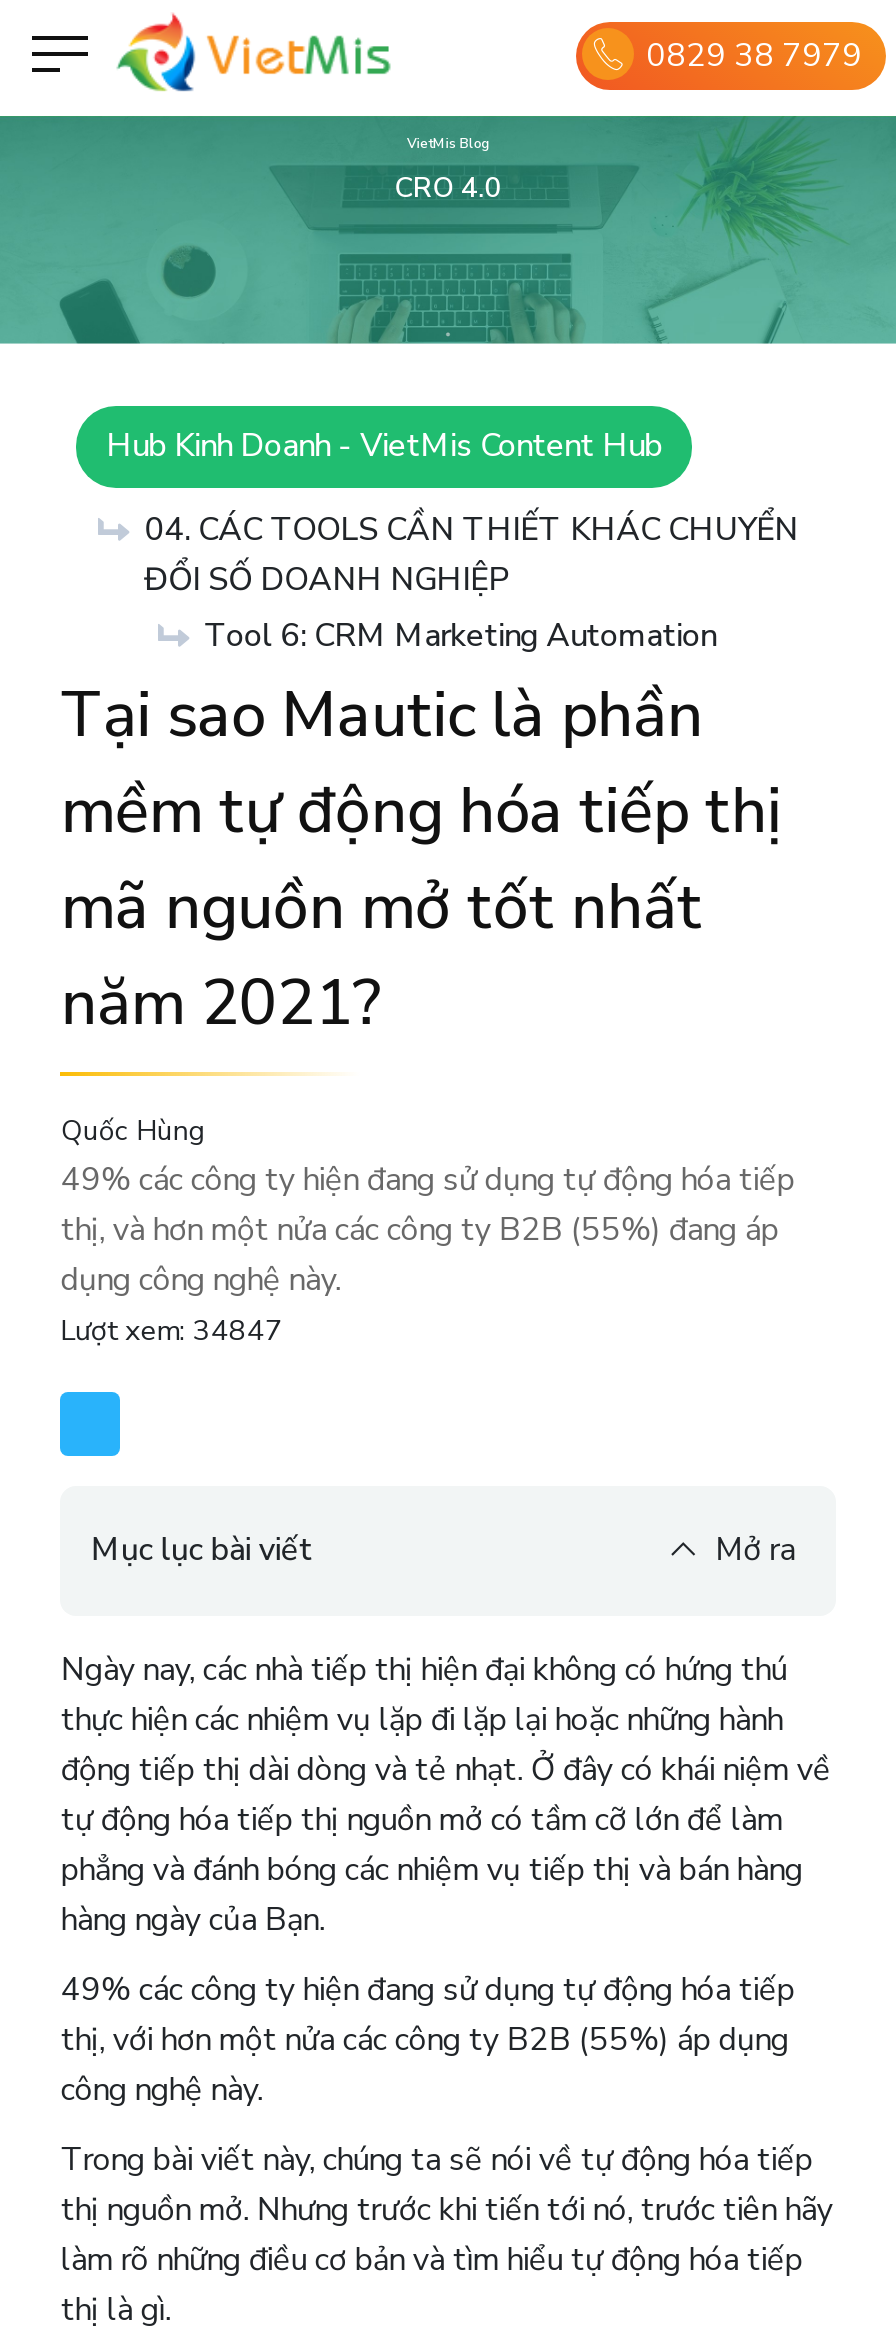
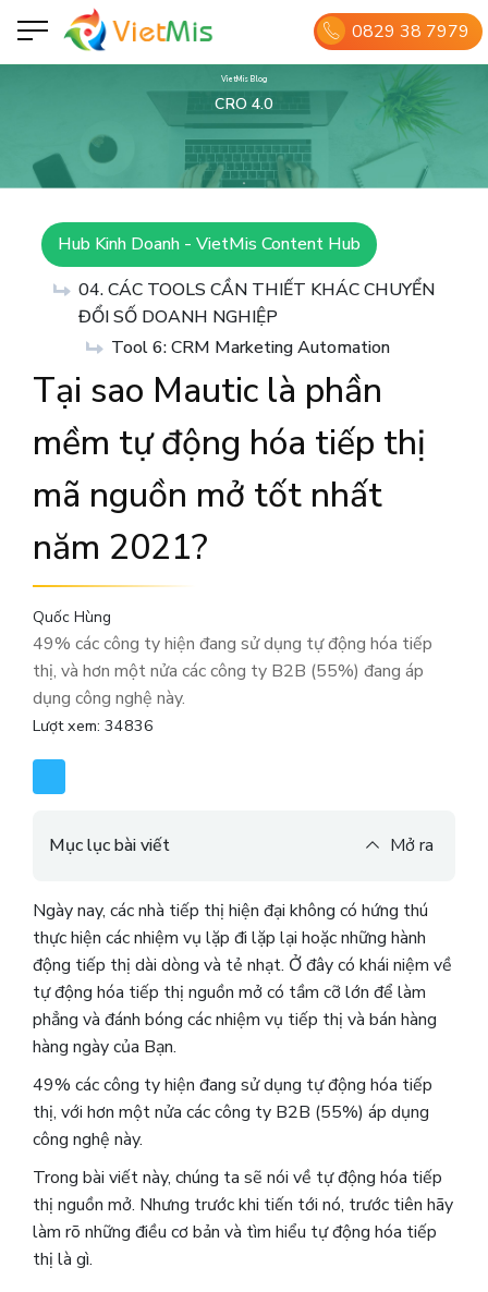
- Lượt xem: 34847
+ Lượt xem: 34836
